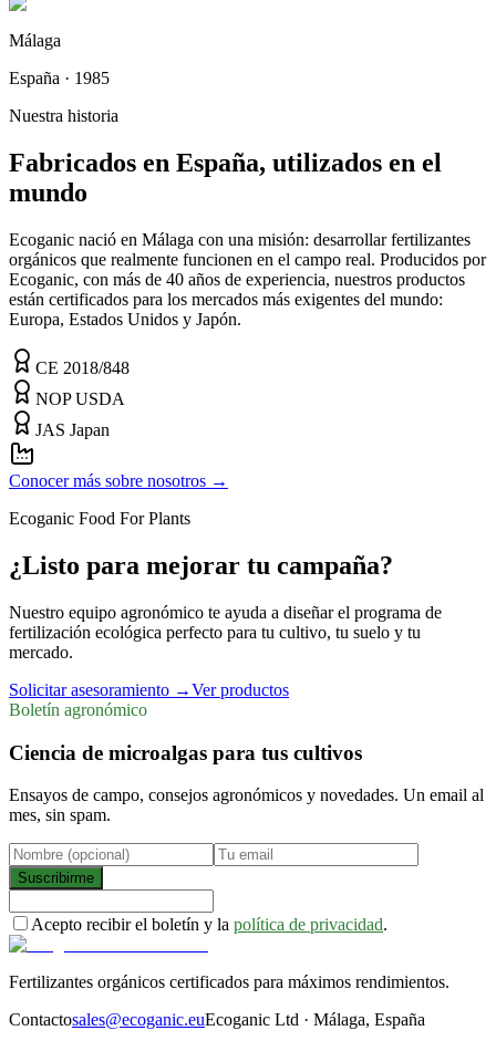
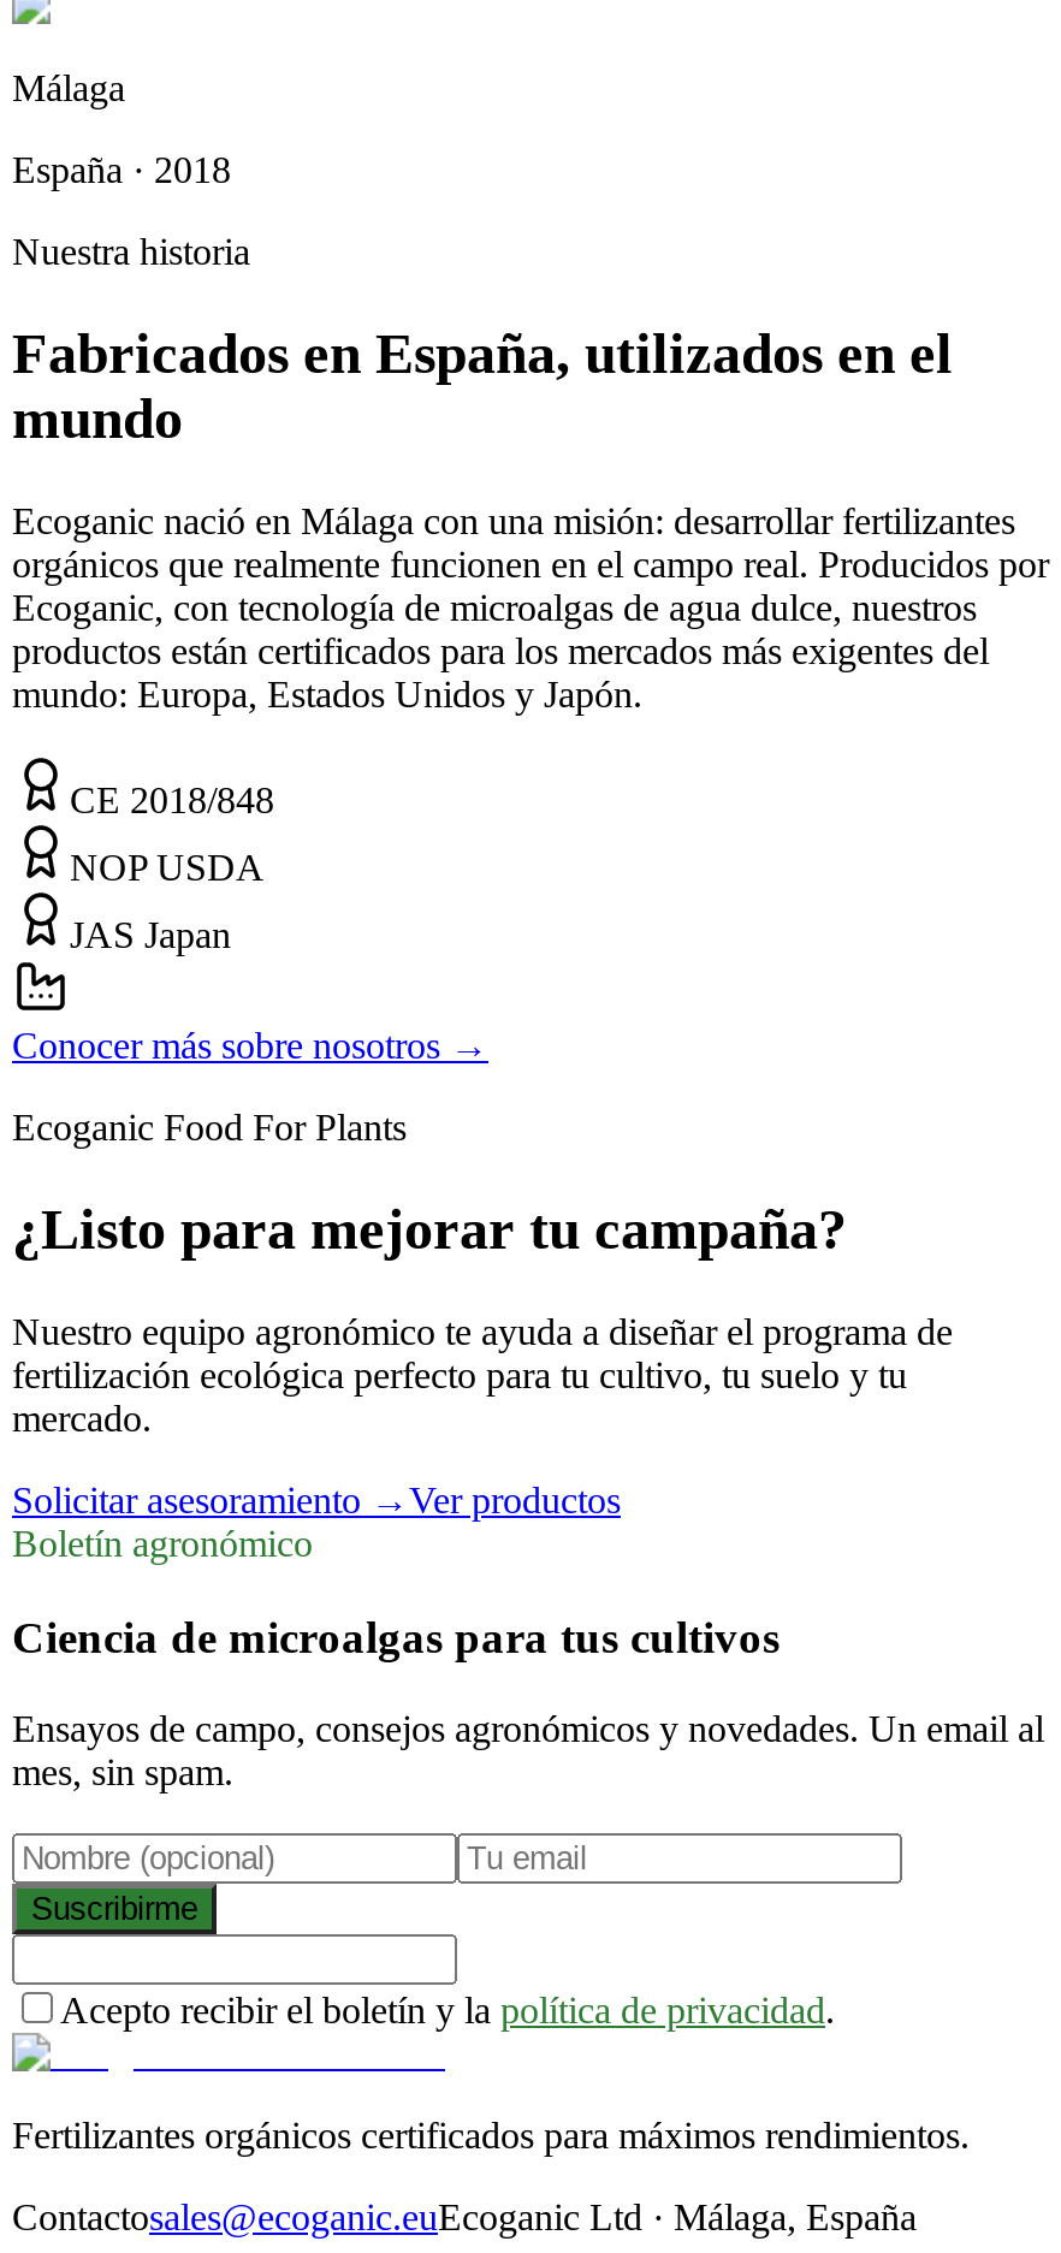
- España · 1985
+ España · 2018

- Ecoganic, con más de 40 años de experiencia, nuestros productos
- están certificados para los mercados más exigentes del mundo:
- Europa, Estados Unidos y Japón.
+ Ecoganic, con tecnología de microalgas de agua dulce, nuestros
+ productos están certificados para los mercados más exigentes del
+ mundo: Europa, Estados Unidos y Japón.
